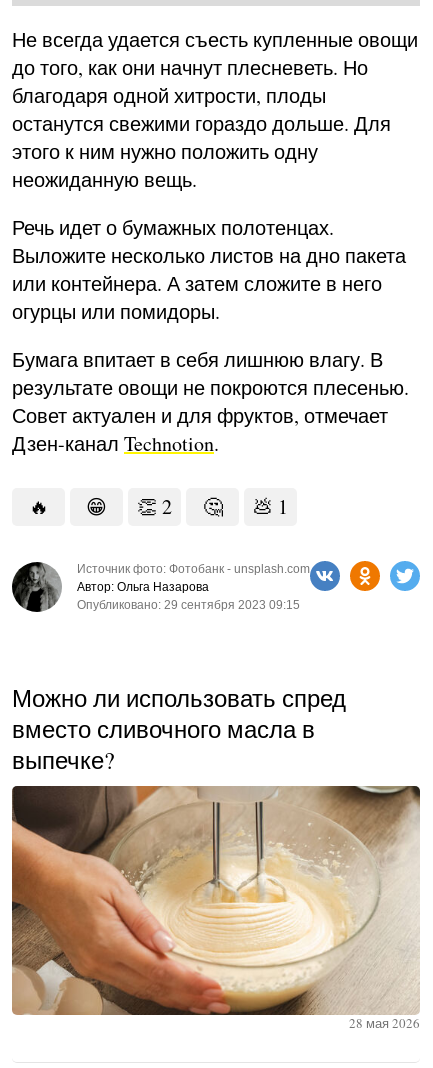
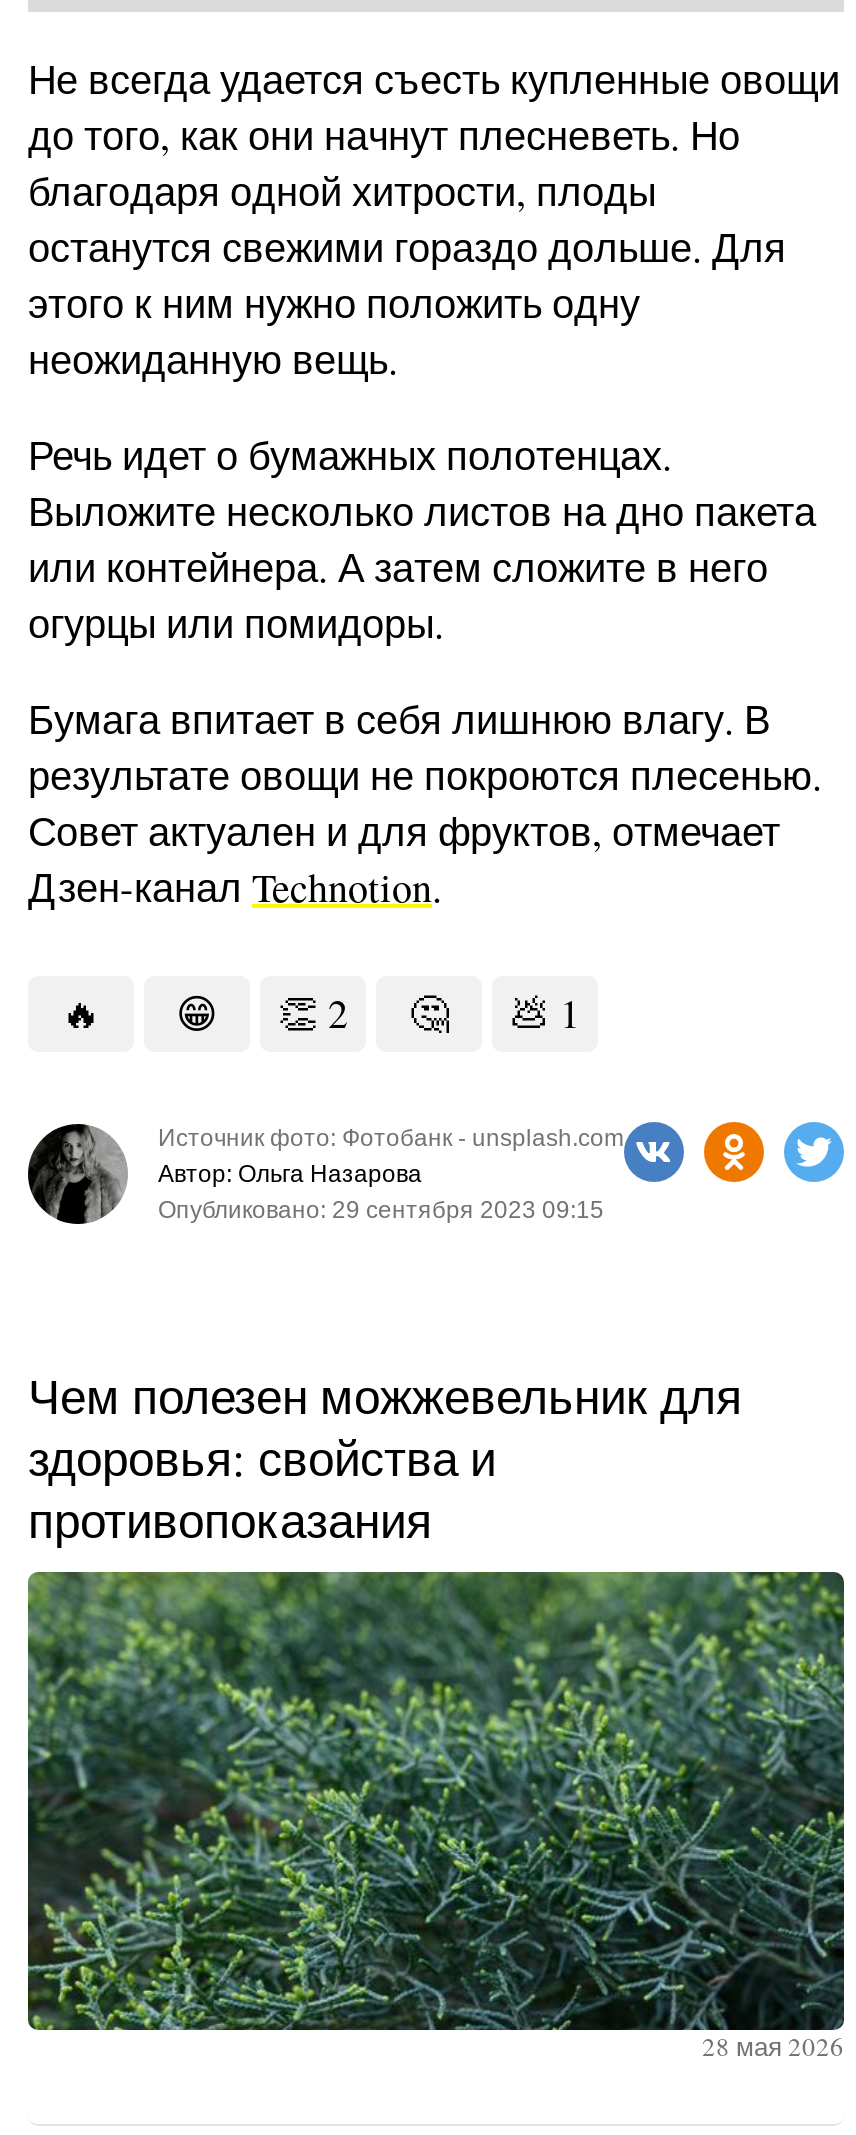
- Можно ли использовать спред
- вместо сливочного масла в
- выпечке?
+ Чем полезен можжевельник для
+ здоровья: свойства и
+ противопоказания

- [image]
+ [image]
